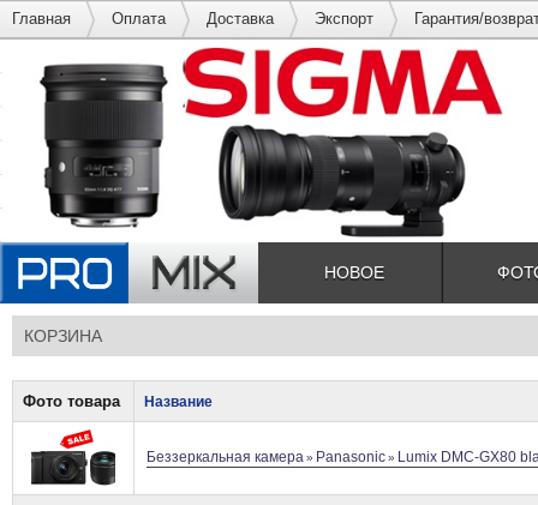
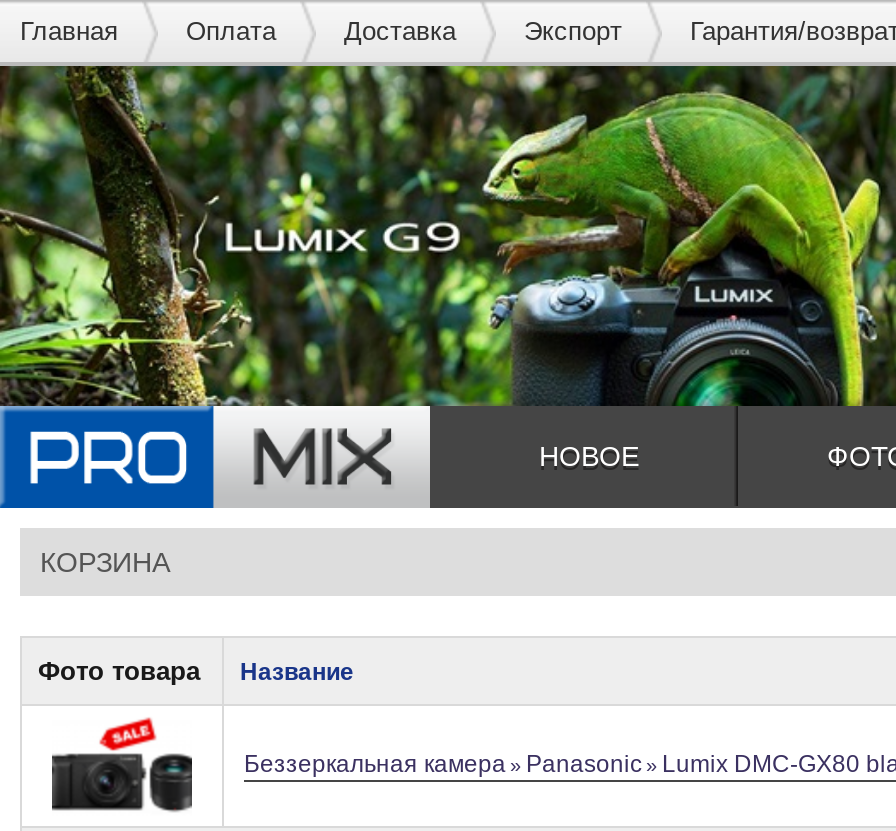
- [image]
+ [image]
